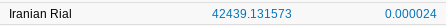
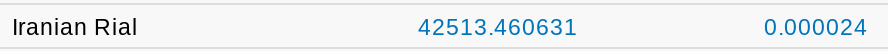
- 42439.131573
+ 42513.460631
